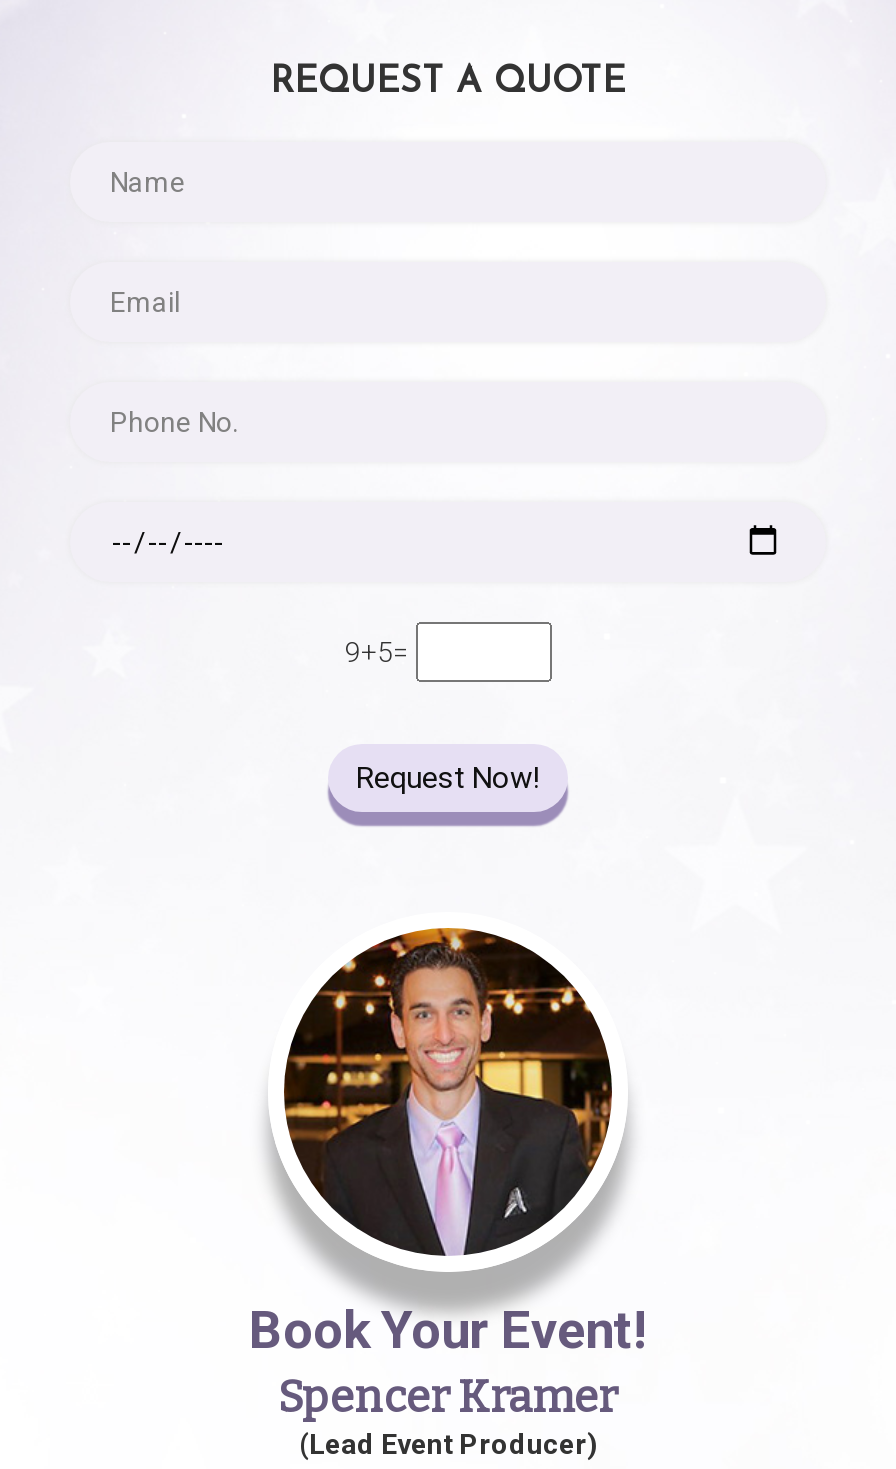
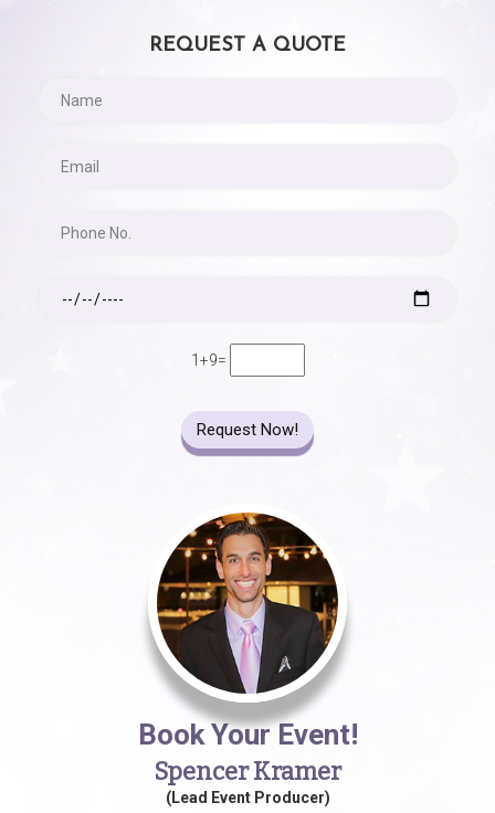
- 9+5=
+ 1+9=
